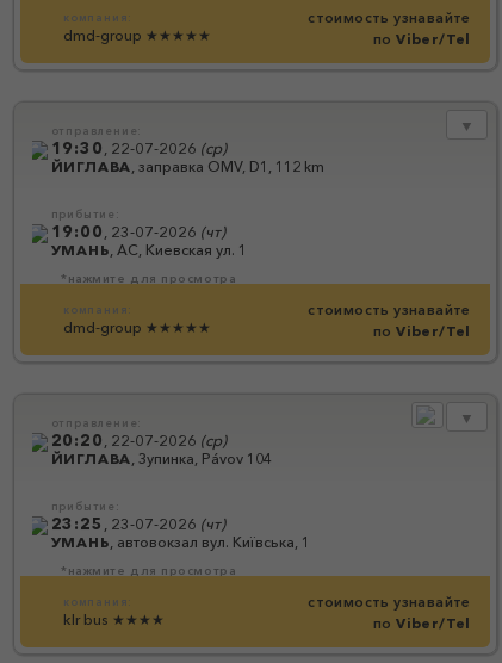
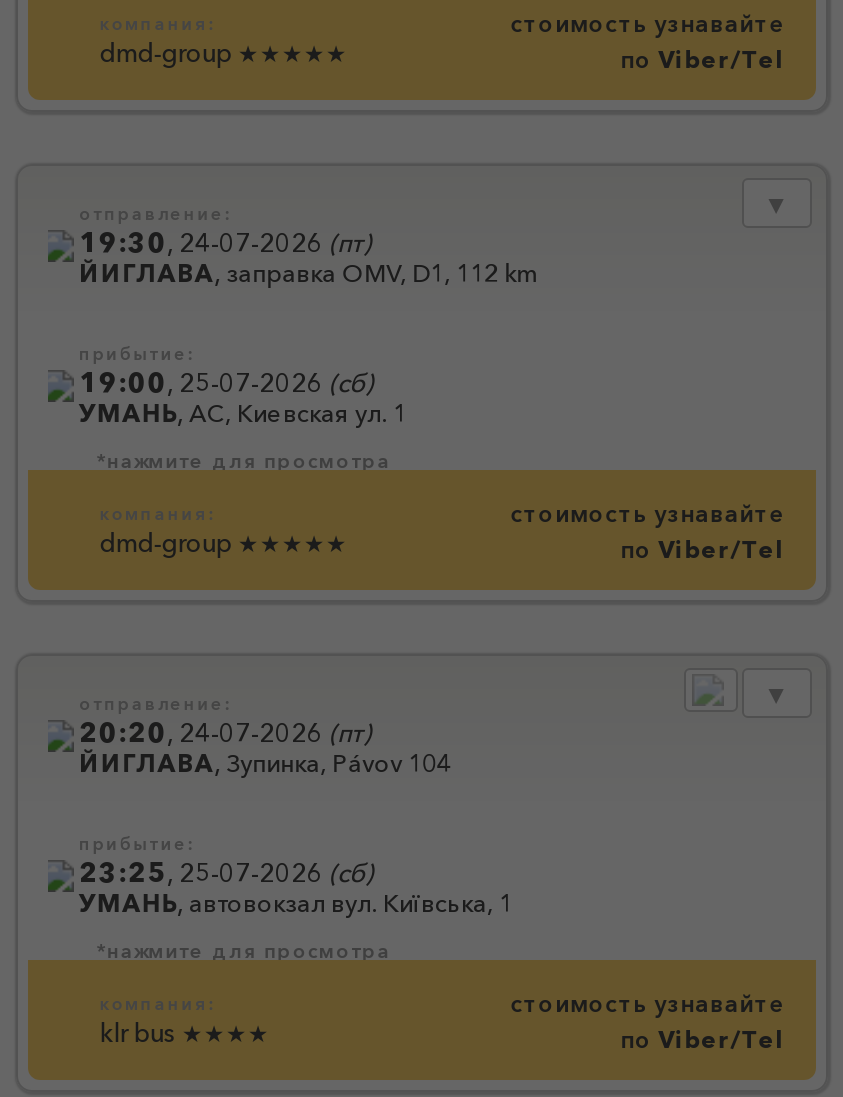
- 19:30, 22-07-2026 (ср)
+ 19:30, 24-07-2026 (пт)

- 19:00, 23-07-2026 (чт)
+ 19:00, 25-07-2026 (сб)

- 20:20, 22-07-2026 (ср)
+ 20:20, 24-07-2026 (пт)

- 23:25, 23-07-2026 (чт)
+ 23:25, 25-07-2026 (сб)
